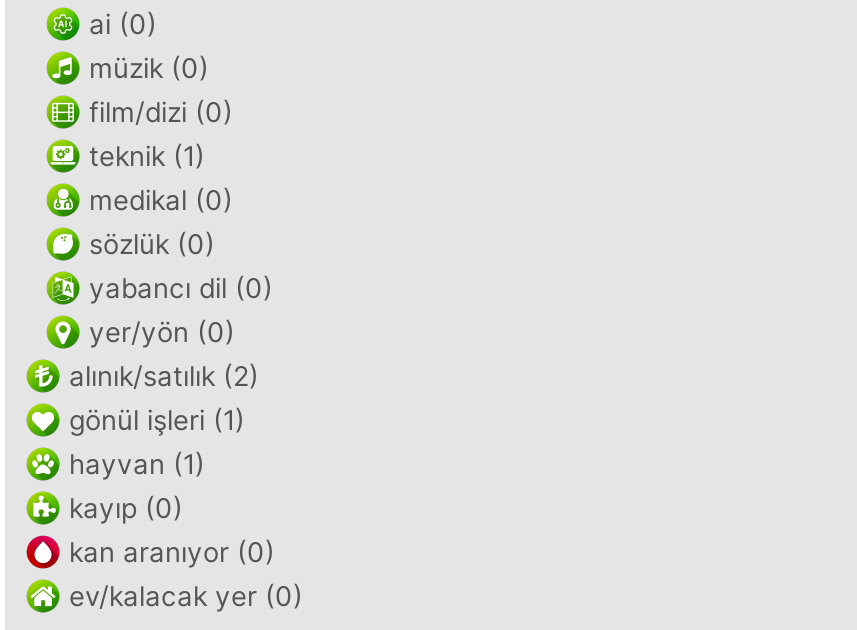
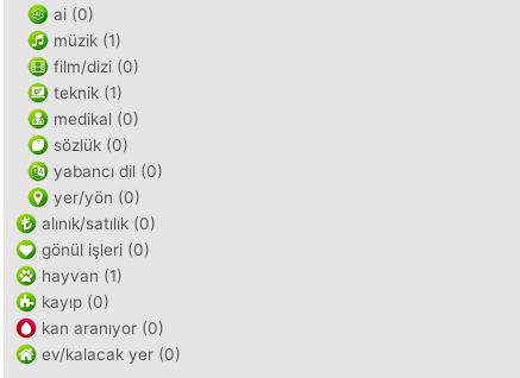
- müzik (0)
+ müzik (1)

- alınık/satılık (2)
+ alınık/satılık (0)

- gönül işleri (1)
+ gönül işleri (0)
